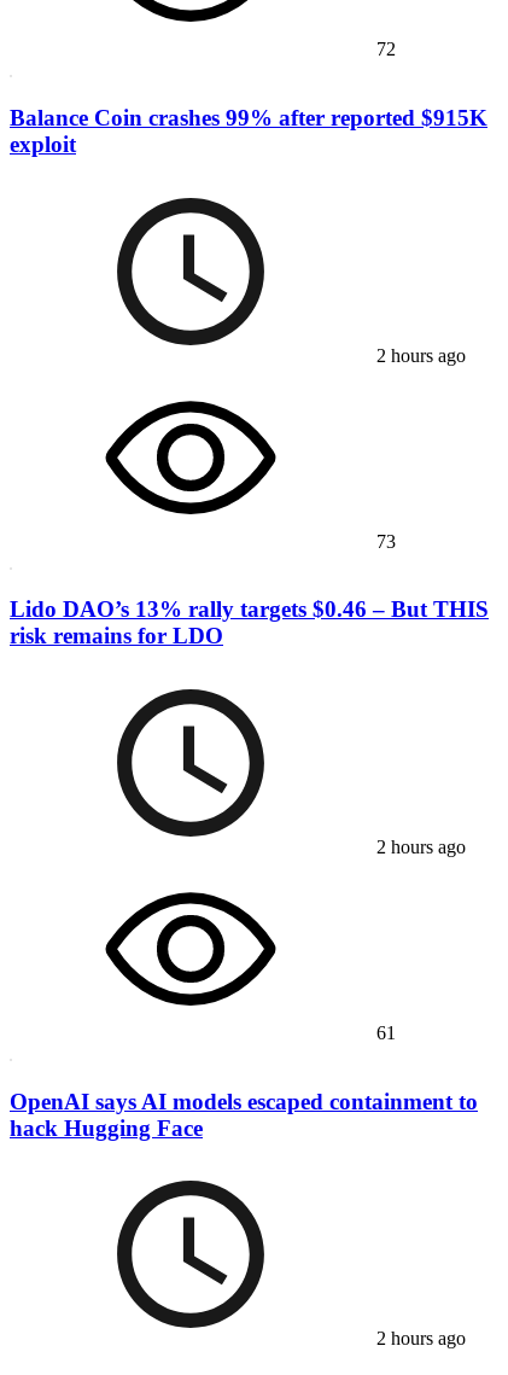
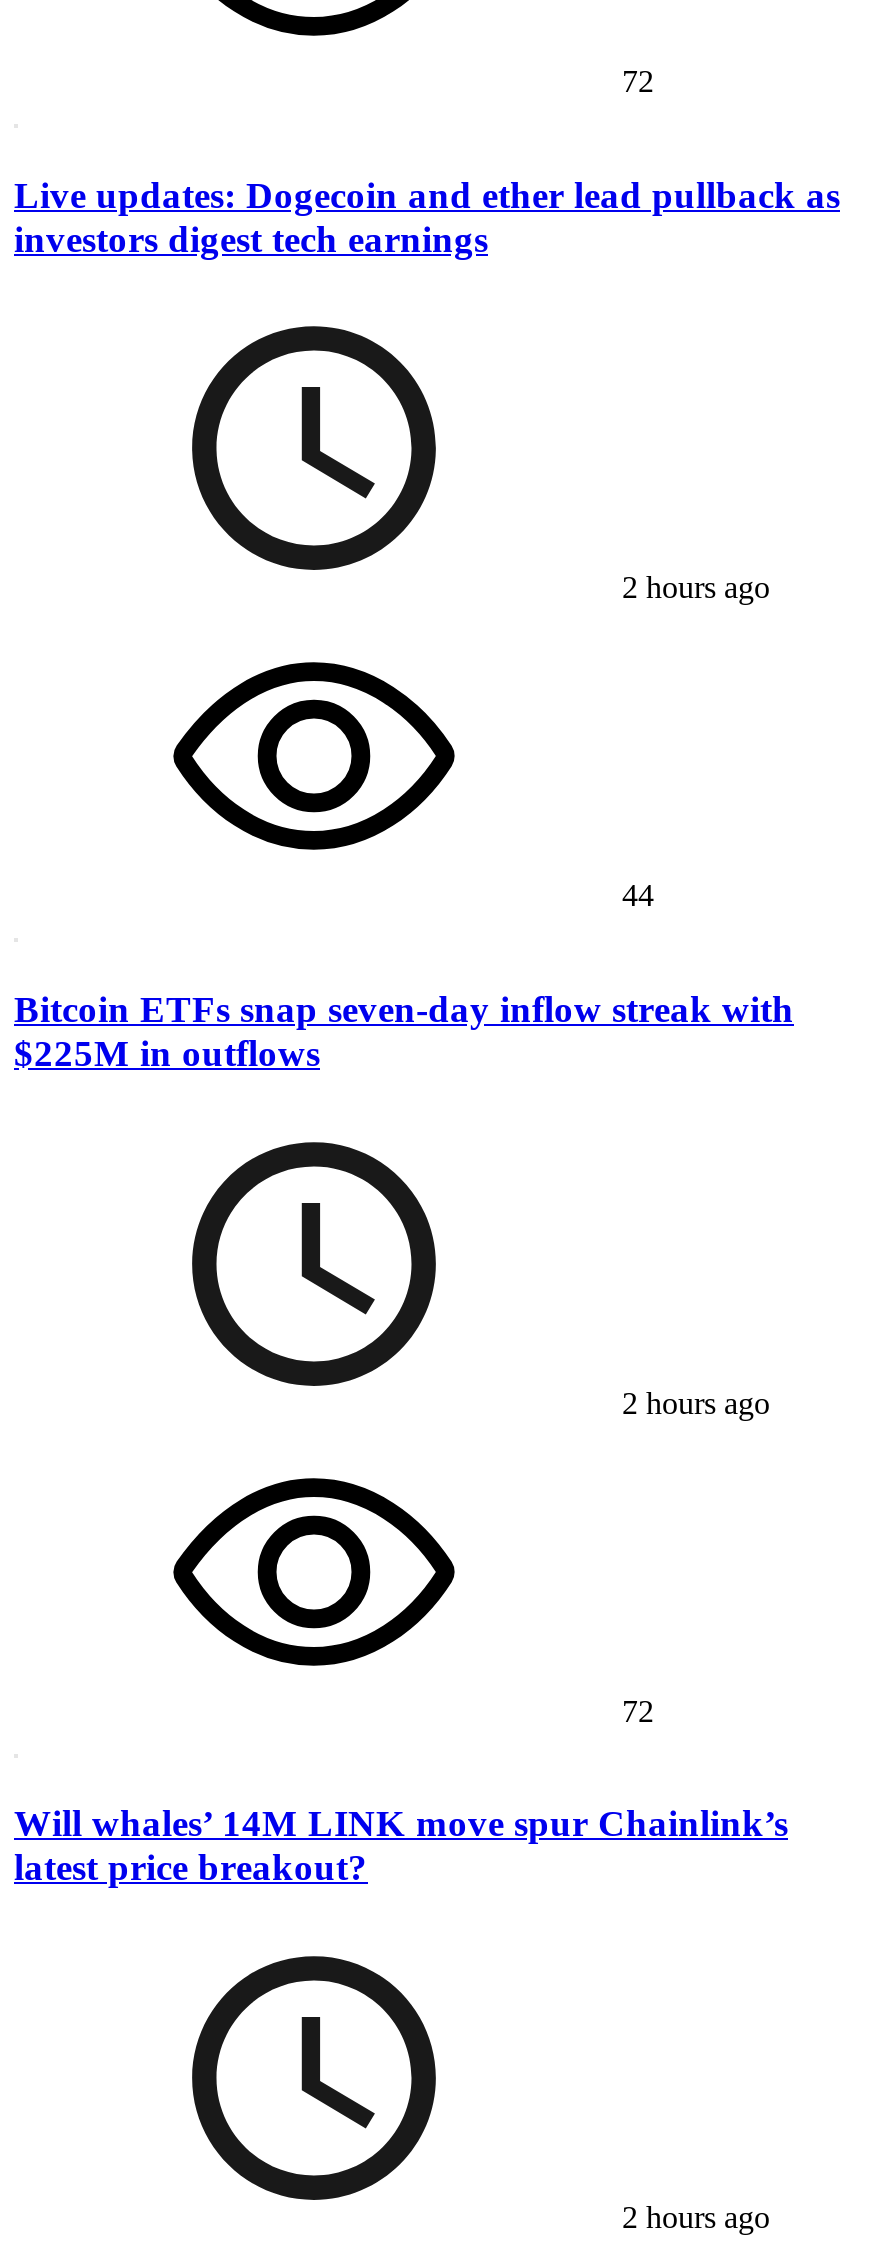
- Balance Coin crashes 99% after reported $915K
- exploit
+ Live updates: Dogecoin and ether lead pullback as
+ investors digest tech earnings

- 73
+ 44

- Lido DAO’s 13% rally targets $0.46 – But THIS
- risk remains for LDO
+ Bitcoin ETFs snap seven-day inflow streak with
+ $225M in outflows

- 61
+ 72

- OpenAI says AI models escaped containment to
- hack Hugging Face
+ Will whales’ 14M LINK move spur Chainlink’s
+ latest price breakout?
